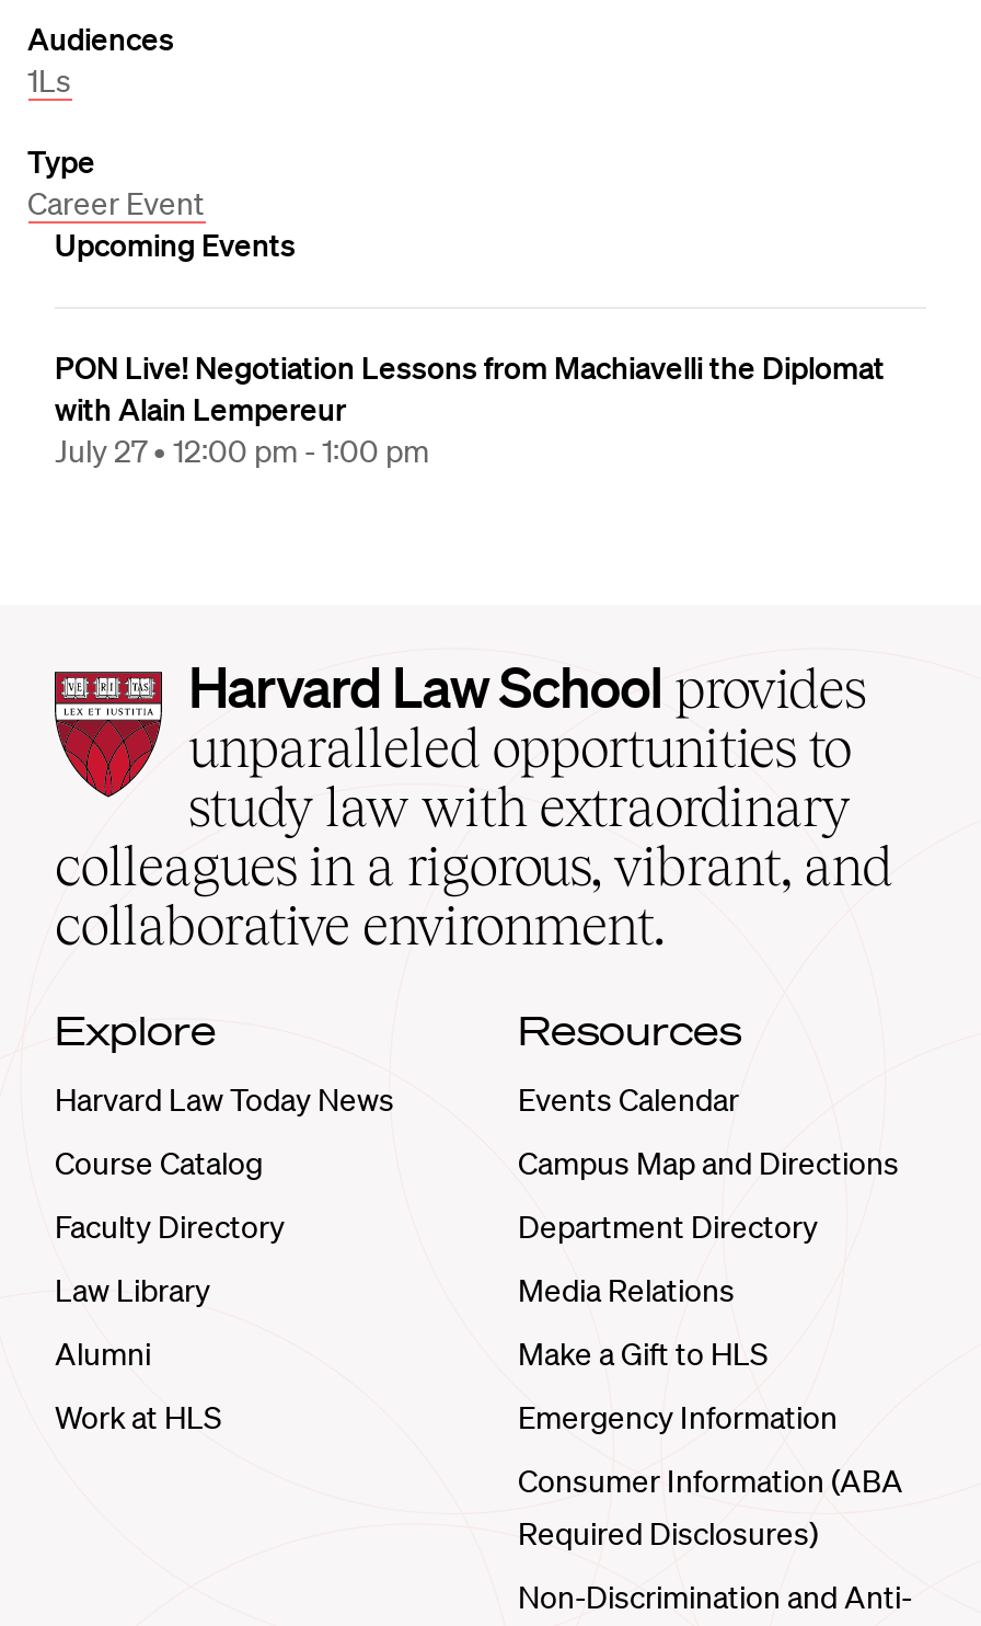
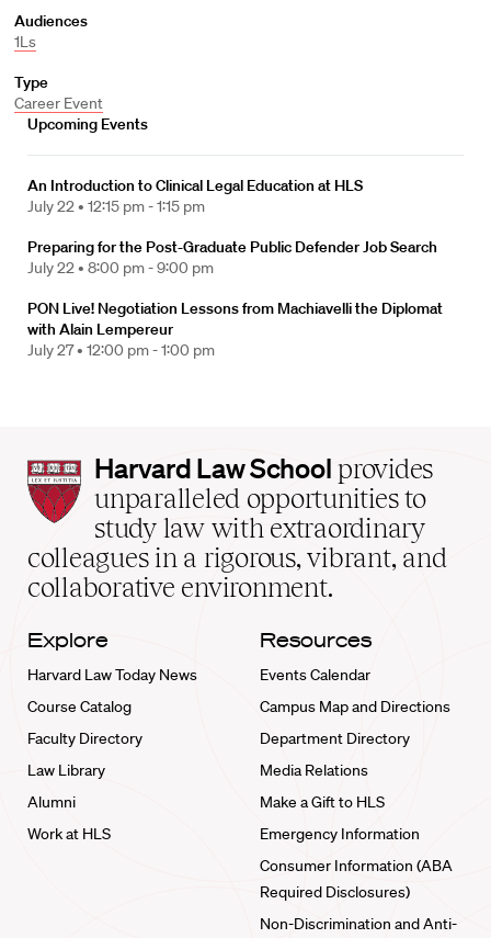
+ An Introduction to Clinical Legal Education at HLS
+ July 22 • 12:15 pm - 1:15 pm
+ Preparing for the Post-Graduate Public Defender Job Search
+ July 22 • 8:00 pm - 9:00 pm
